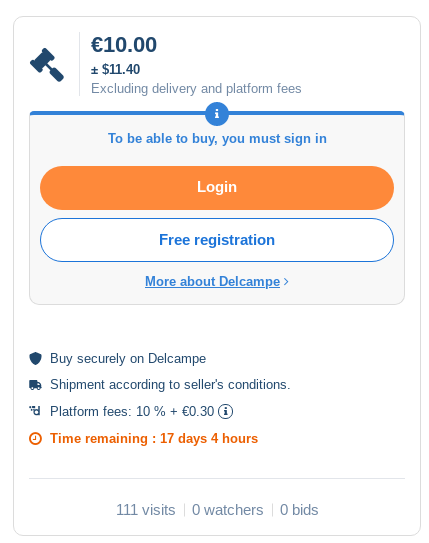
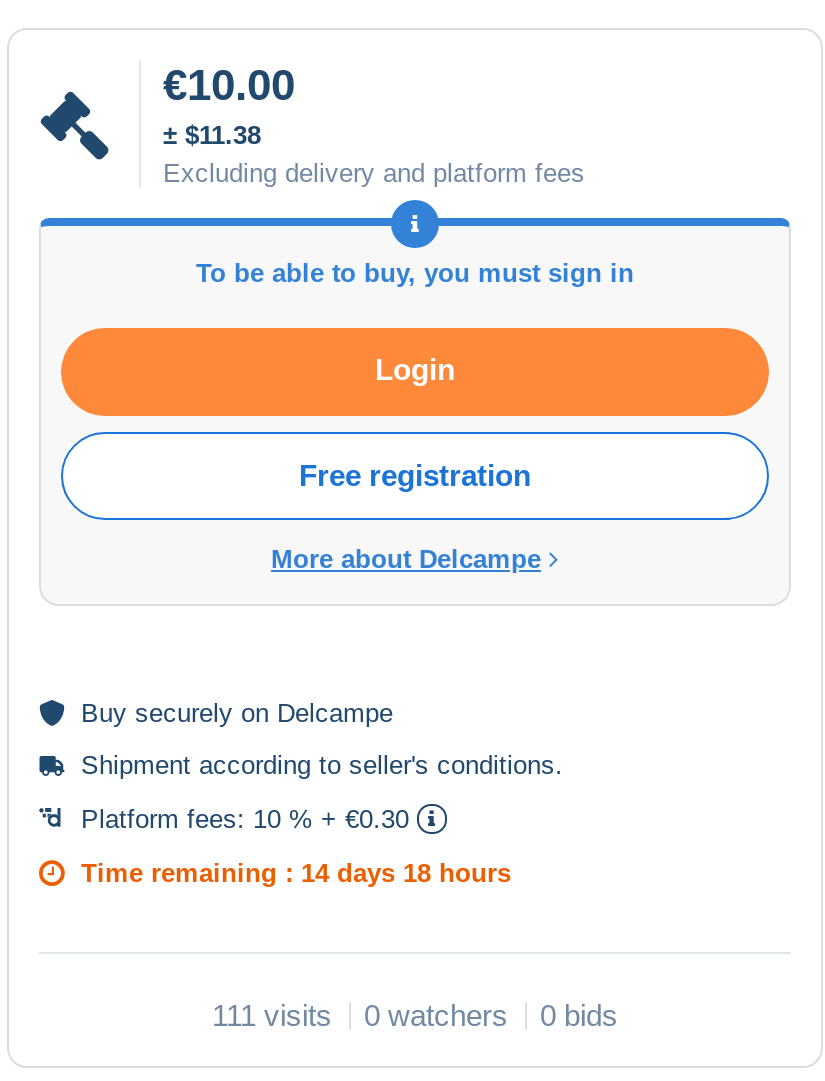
- ± $11.40
+ ± $11.38

- Time remaining : 17 days 4 hours
+ Time remaining : 14 days 18 hours
